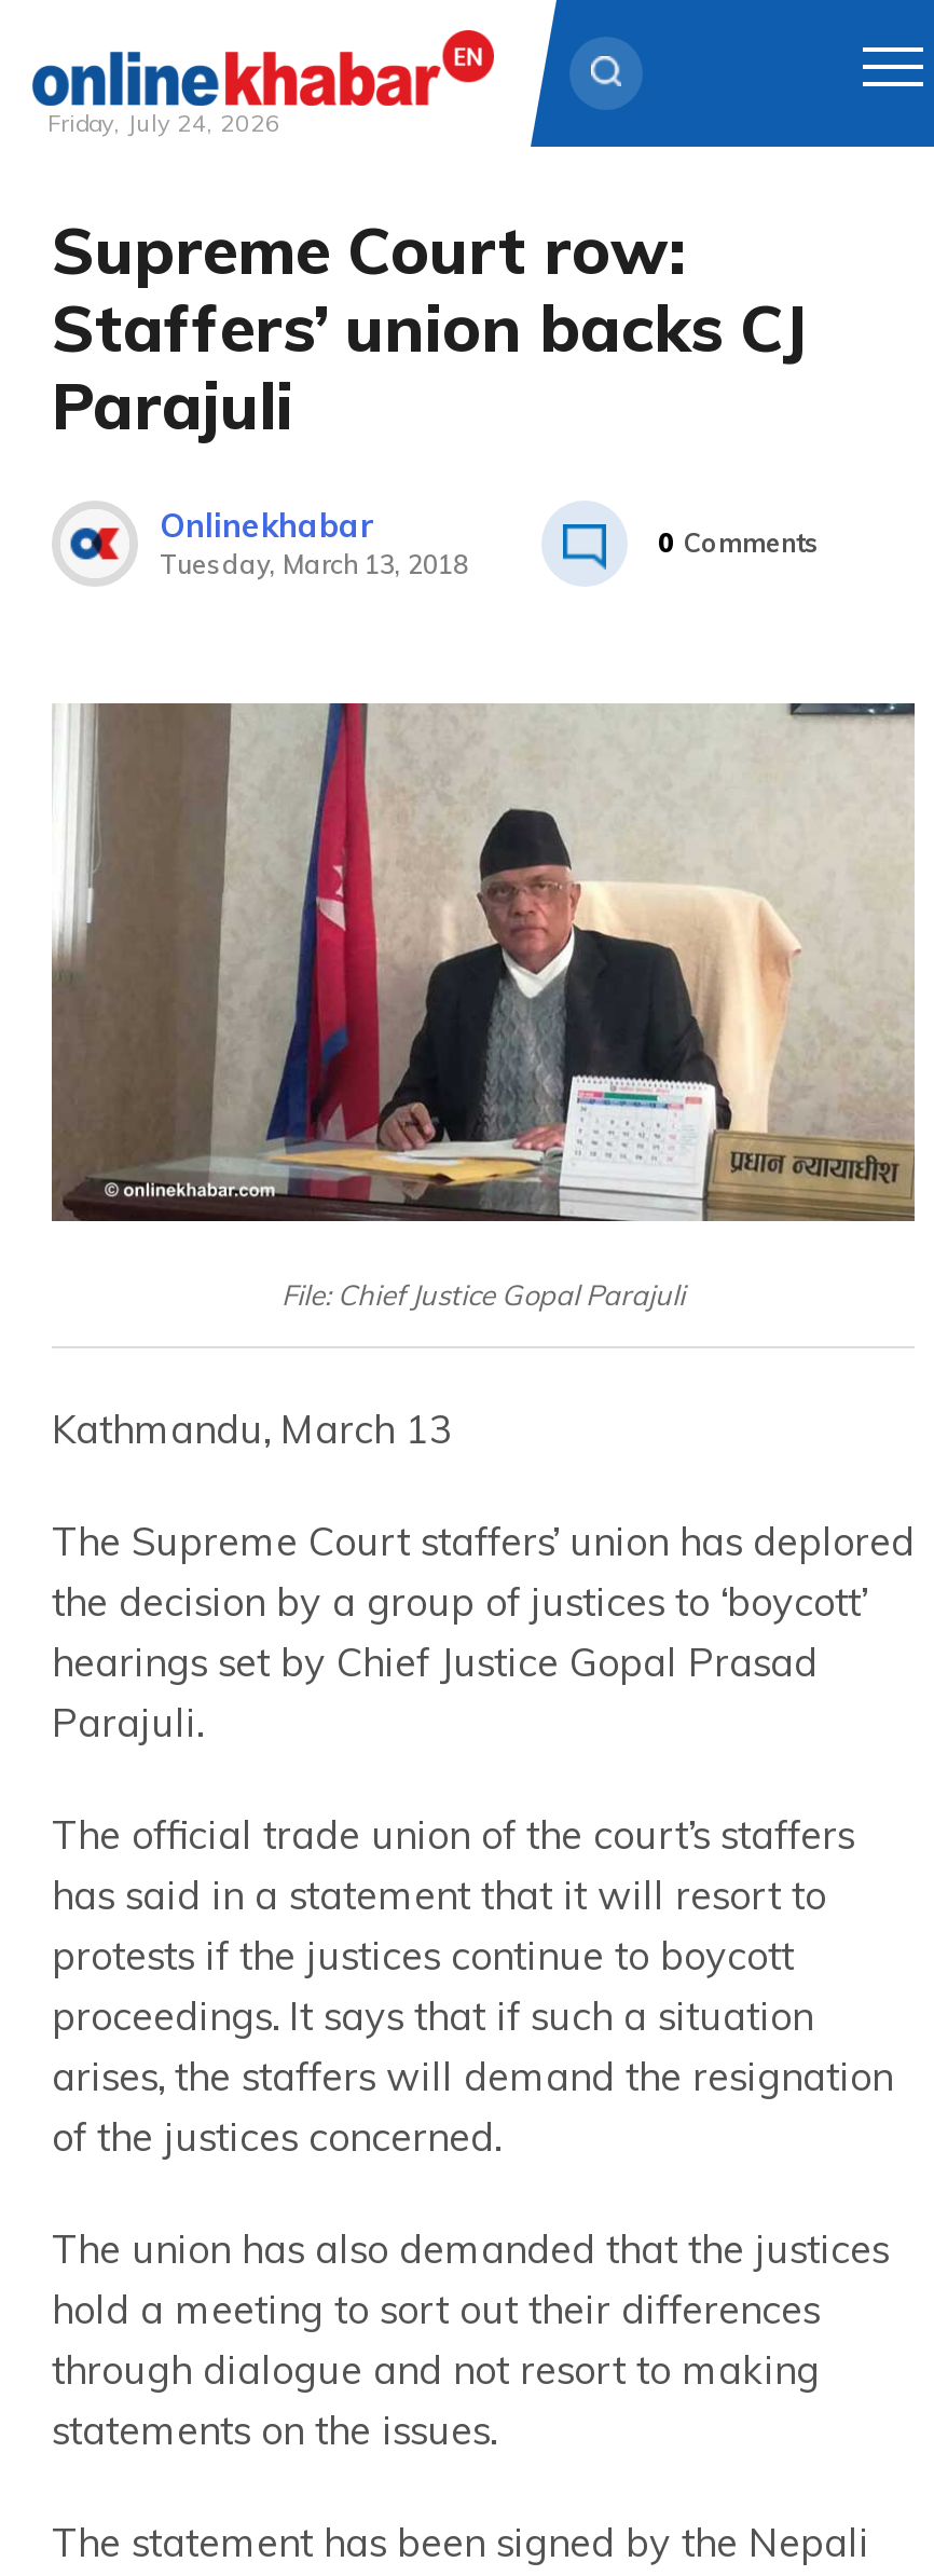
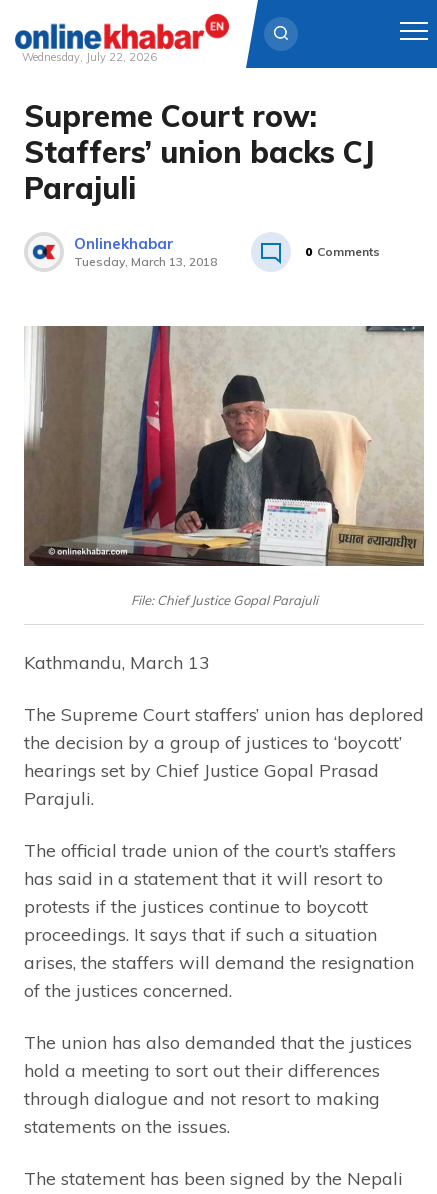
- Friday, July 24, 2026
+ Wednesday, July 22, 2026
